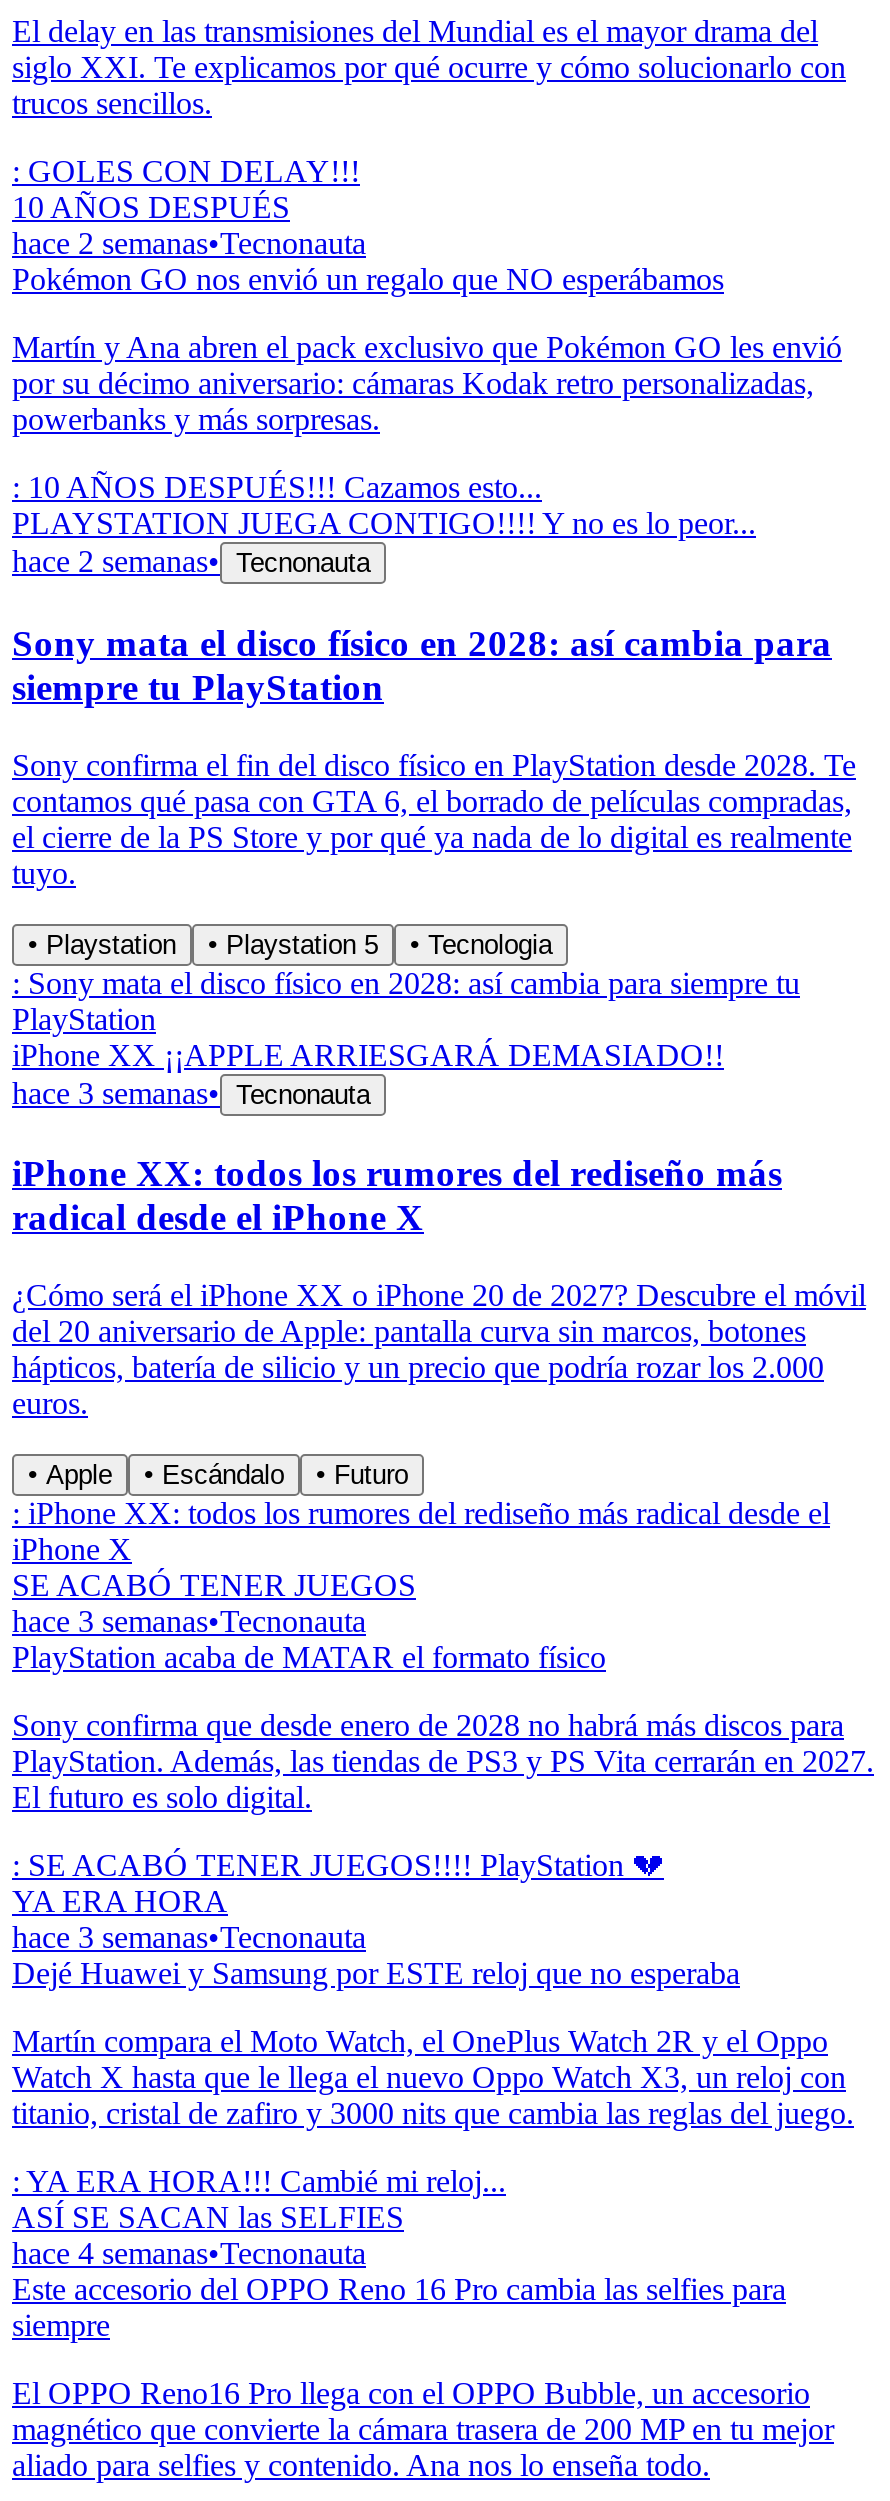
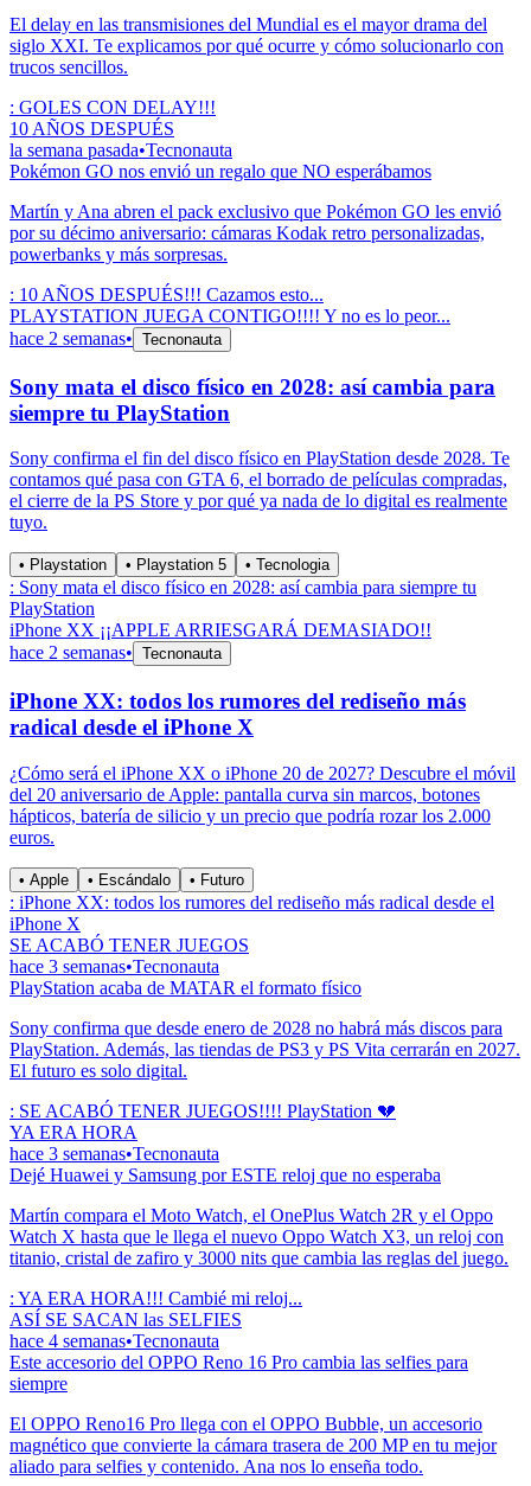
- hace 2 semanas•Tecnonauta
+ la semana pasada•Tecnonauta

- hace 3 semanas• Tecnonauta
+ hace 2 semanas• Tecnonauta
